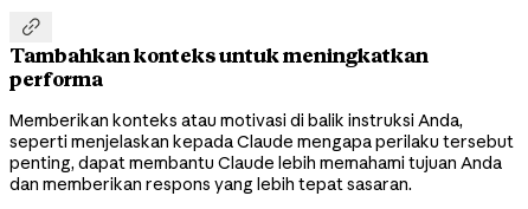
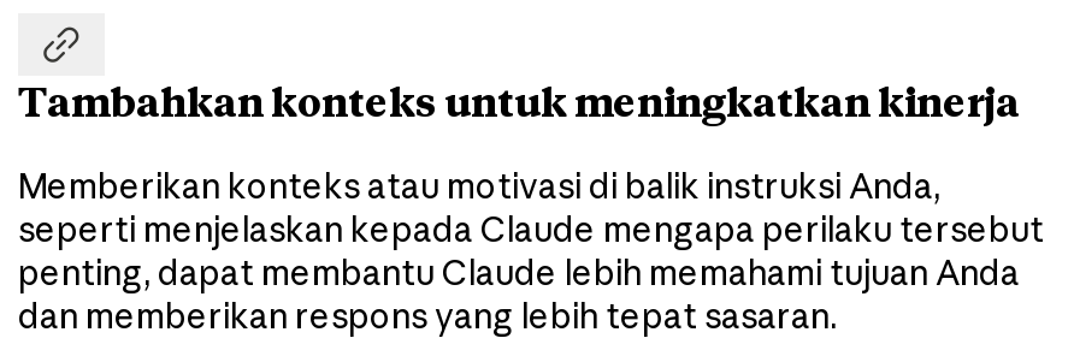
- Tambahkan konteks untuk meningkatkan
- performa
+ Tambahkan konteks untuk meningkatkan kinerja
